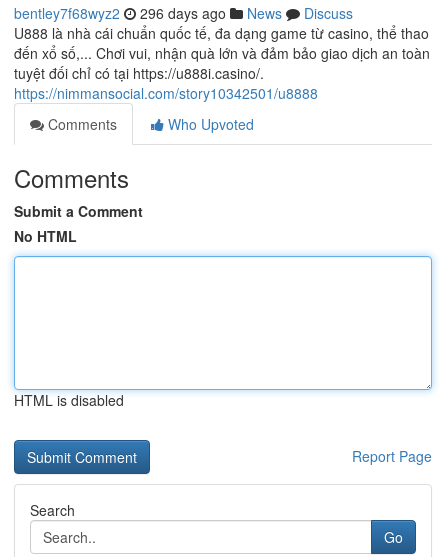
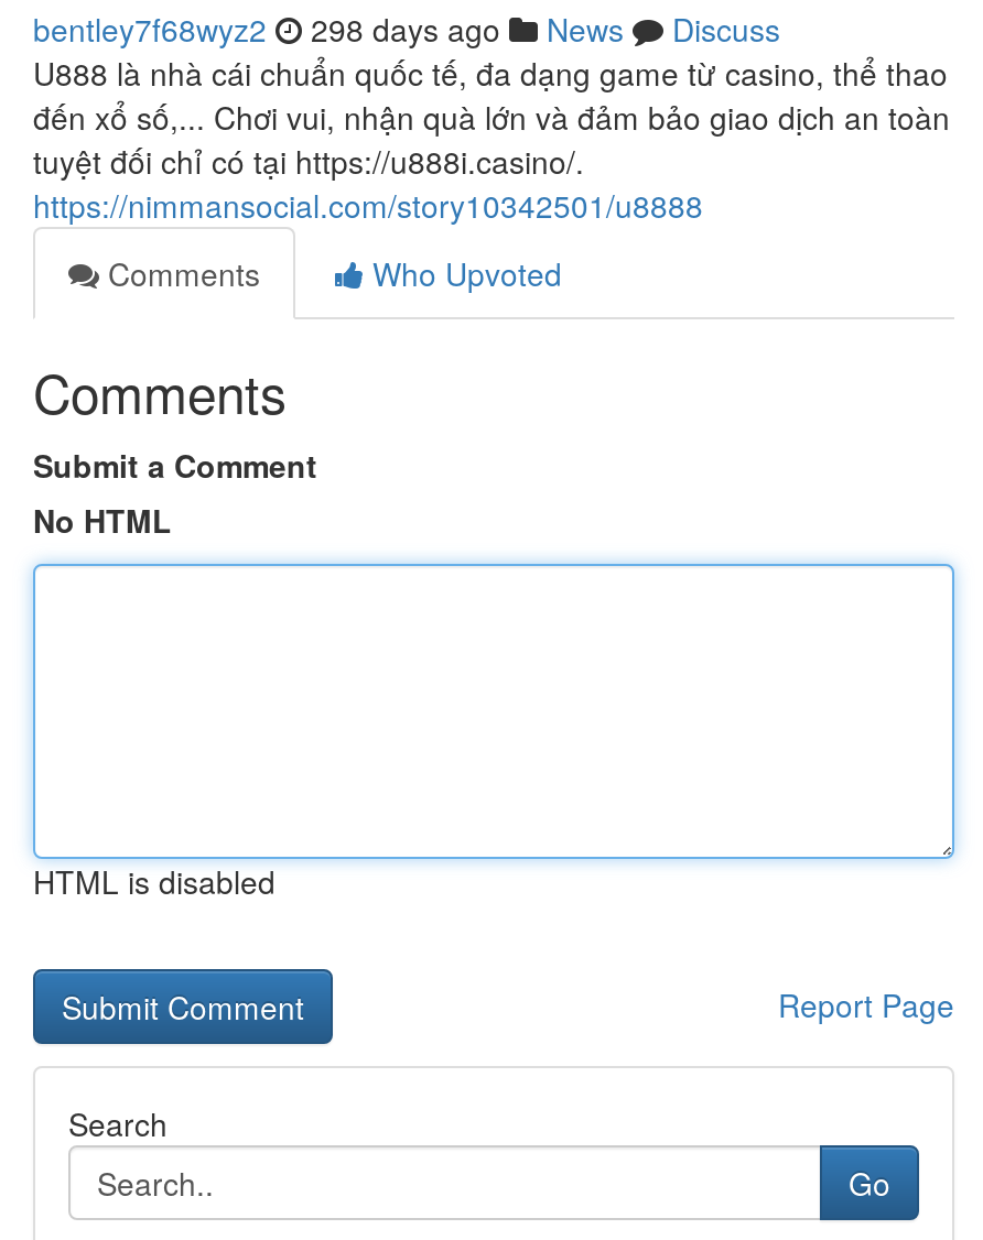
- bentley7f68wyz2 296 days ago News Discuss
+ bentley7f68wyz2 298 days ago News Discuss
